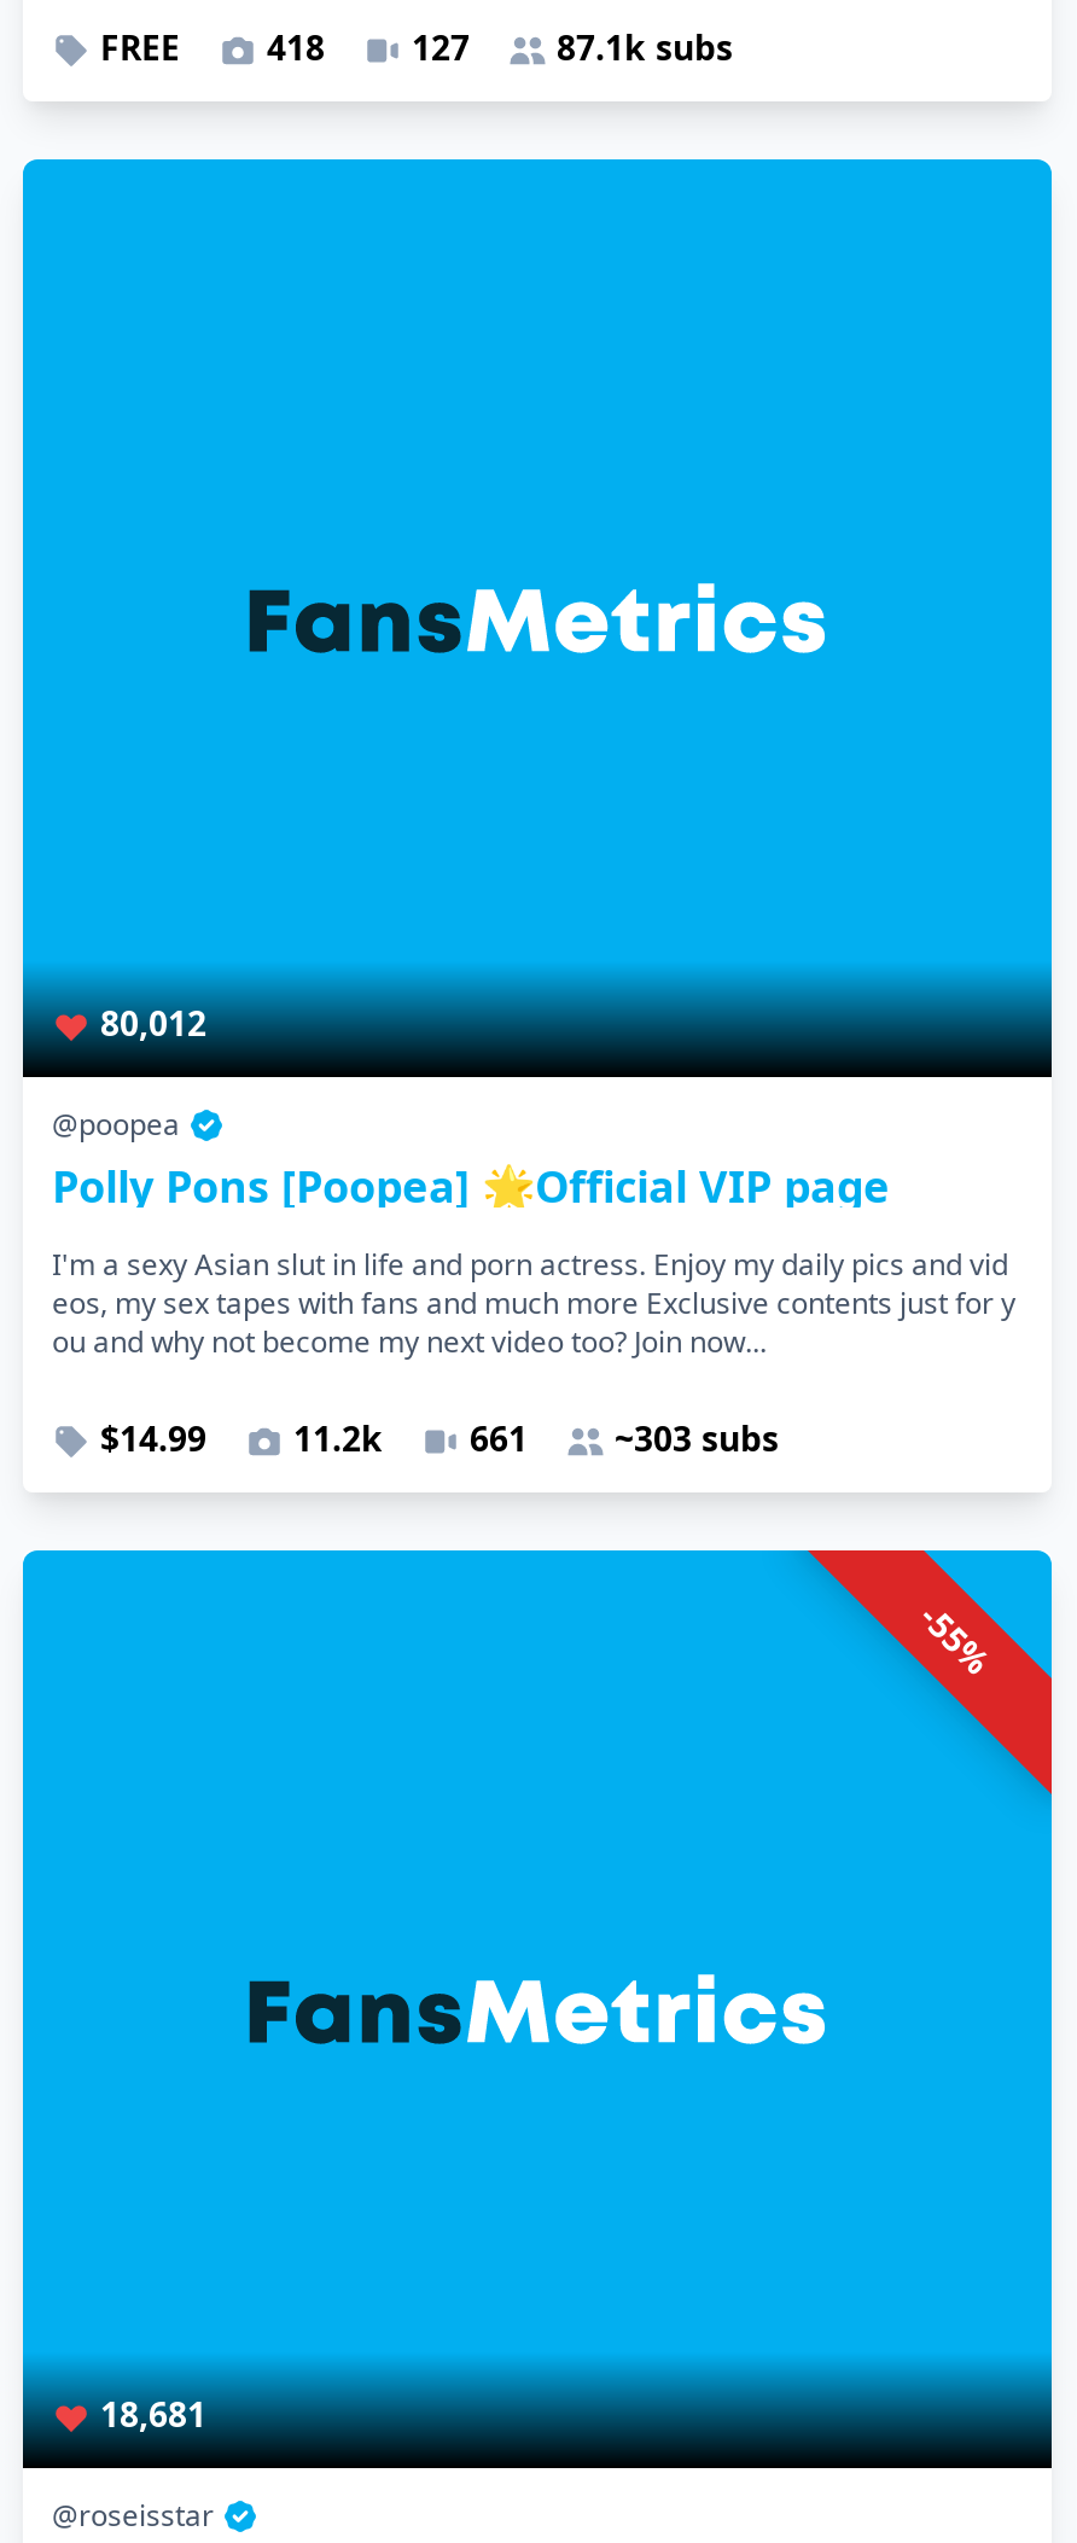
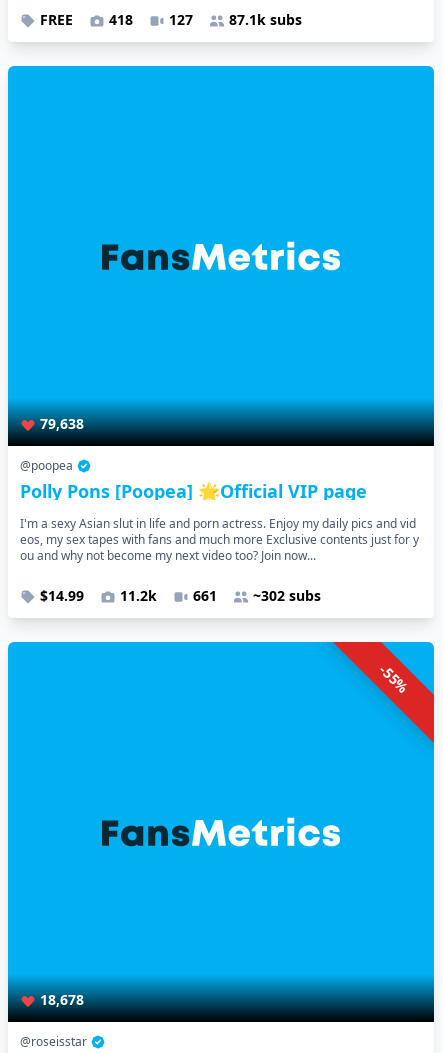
- 80,012
+ 79,638

- $14.99 11.2k 661 ~303 subs
+ $14.99 11.2k 661 ~302 subs

- 18,681
+ 18,678
